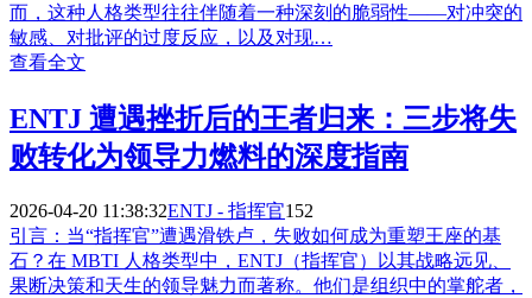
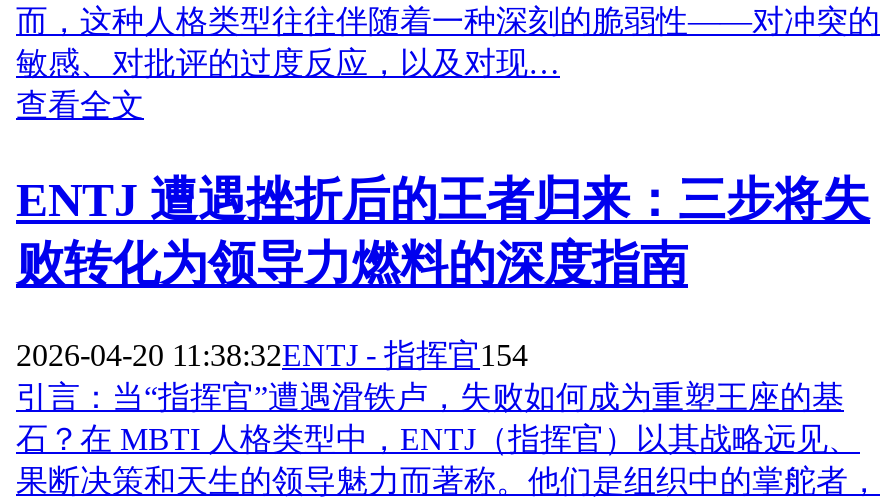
- 2026-04-20 11:38:32ENTJ - 指挥官152
+ 2026-04-20 11:38:32ENTJ - 指挥官154
